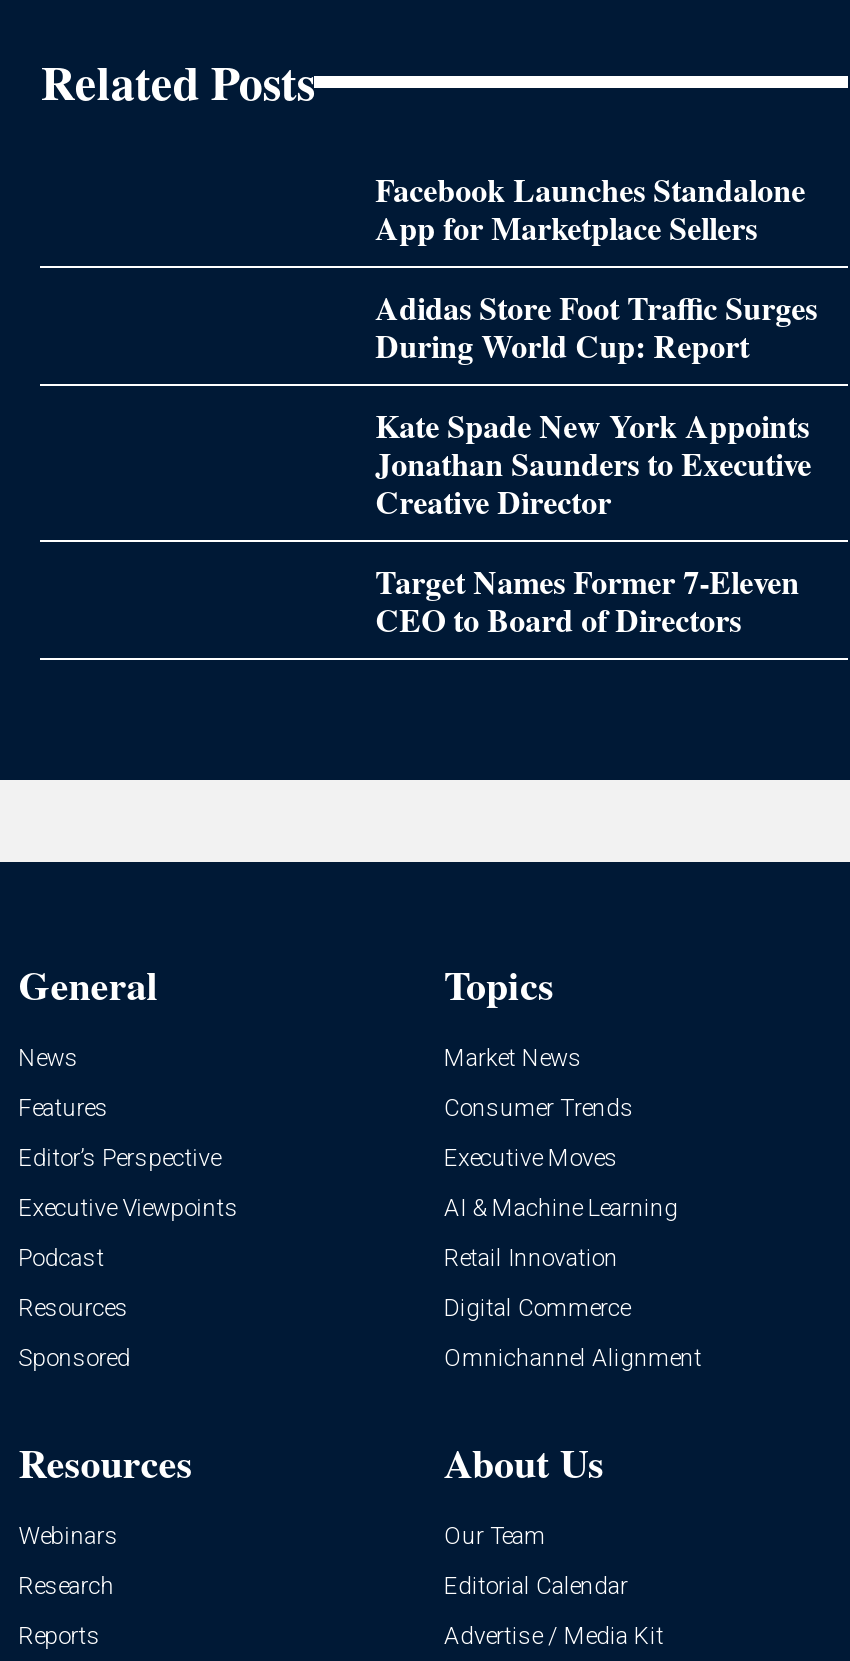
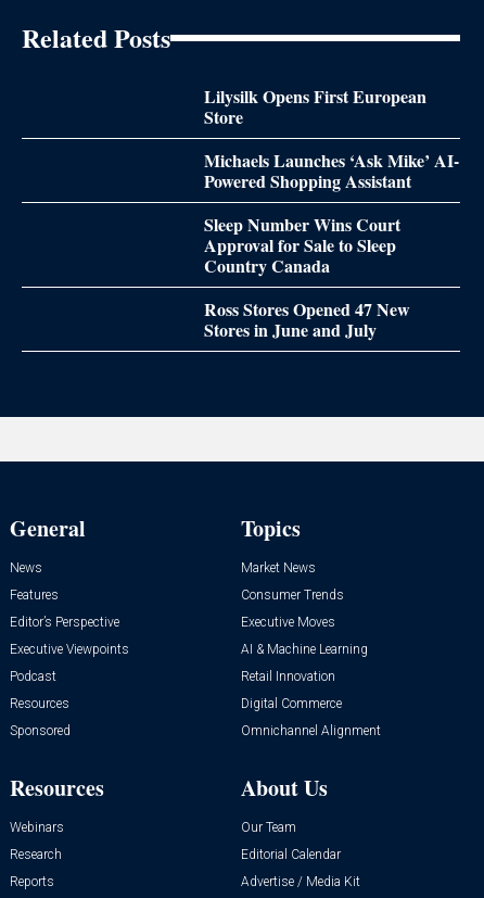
- Facebook Launches Standalone
- App for Marketplace Sellers
+ Lilysilk Opens First European
+ Store

- Adidas Store Foot Traffic Surges
- During World Cup: Report
+ Michaels Launches ‘Ask Mike’ AI-
+ Powered Shopping Assistant

- Kate Spade New York Appoints
- Jonathan Saunders to Executive
- Creative Director
+ Sleep Number Wins Court
+ Approval for Sale to Sleep
+ Country Canada

- Target Names Former 7-Eleven
- CEO to Board of Directors
+ Ross Stores Opened 47 New
+ Stores in June and July
